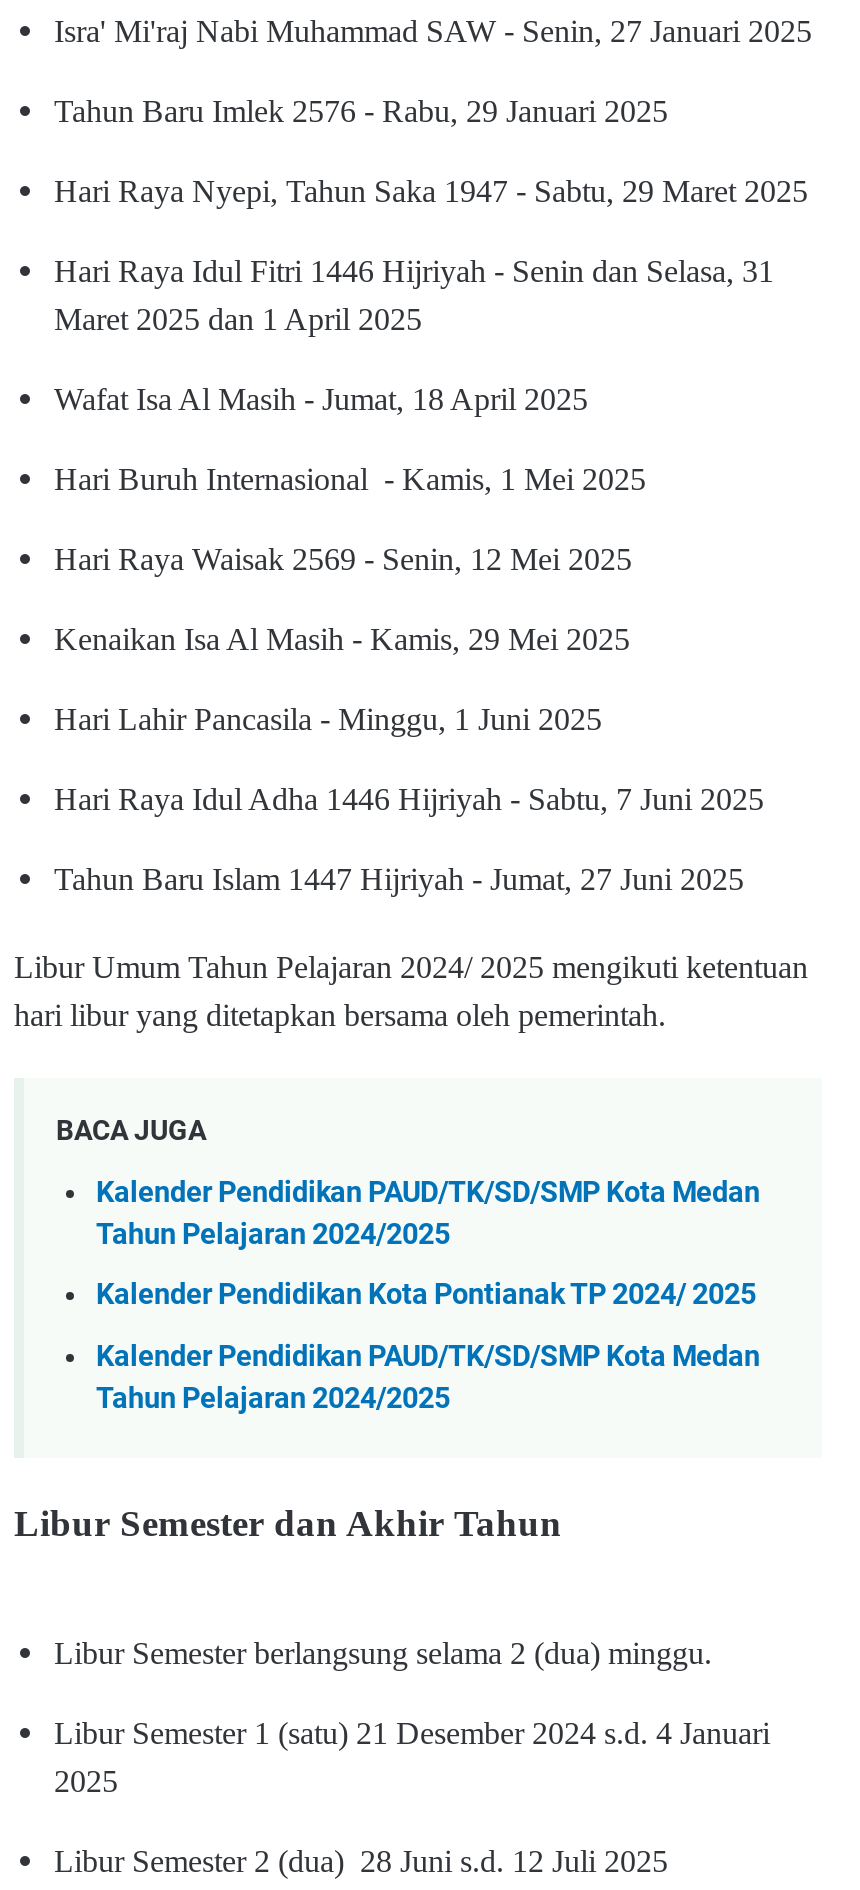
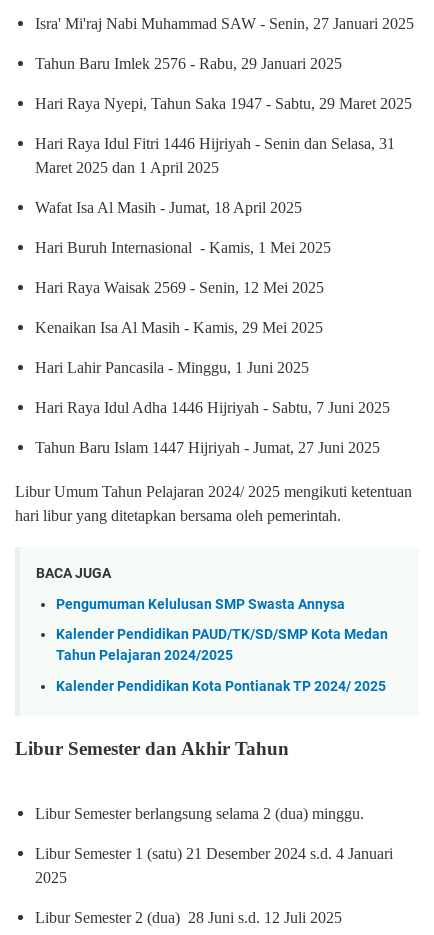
+ Pengumuman Kelulusan SMP Swasta Annysa

moved down: Kalender Pendidikan PAUD/TK/SD/SMP Kota Medan | Tahun Pelajaran 2024/2025 | Kalender Pendidikan Kota Pontianak TP 2024/ 2025

- Kalender Pendidikan PAUD/TK/SD/SMP Kota Medan
- Tahun Pelajaran 2024/2025
